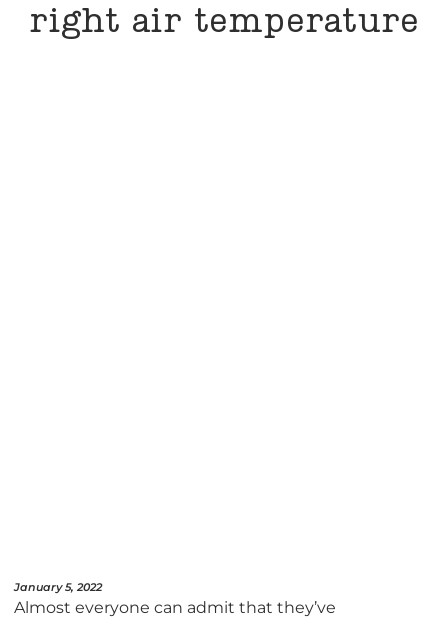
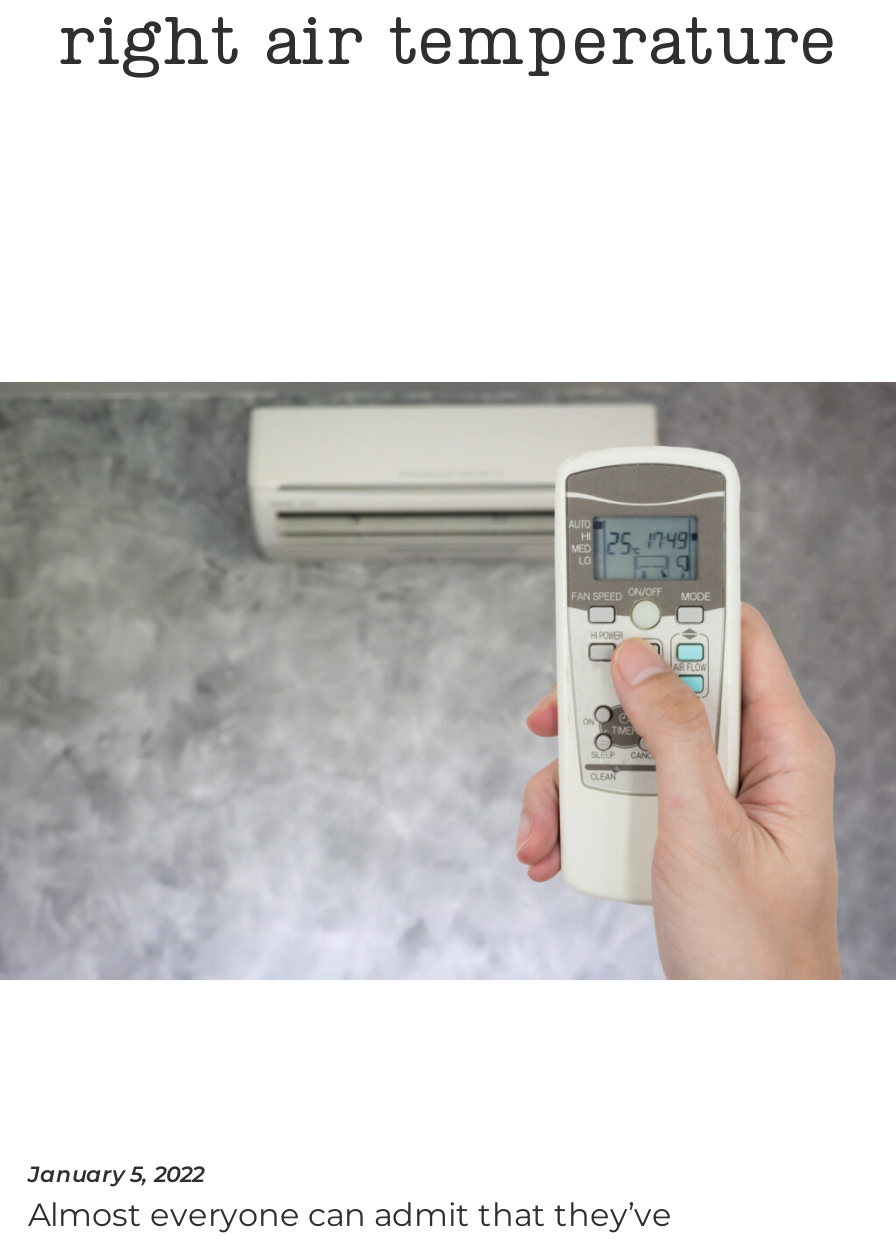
+ [image]
